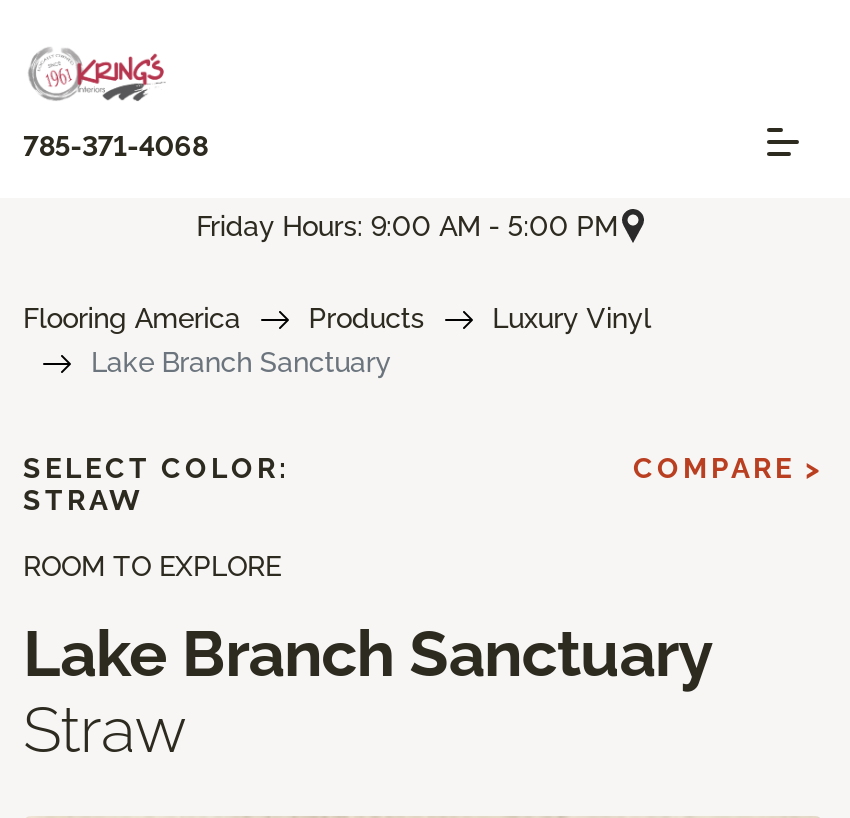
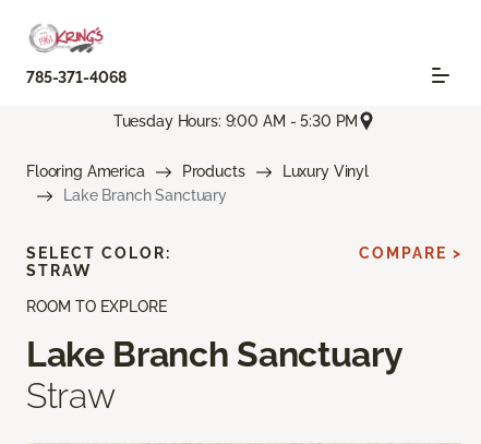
- Friday Hours: 9:00 AM - 5:00 PM
+ Tuesday Hours: 9:00 AM - 5:30 PM
